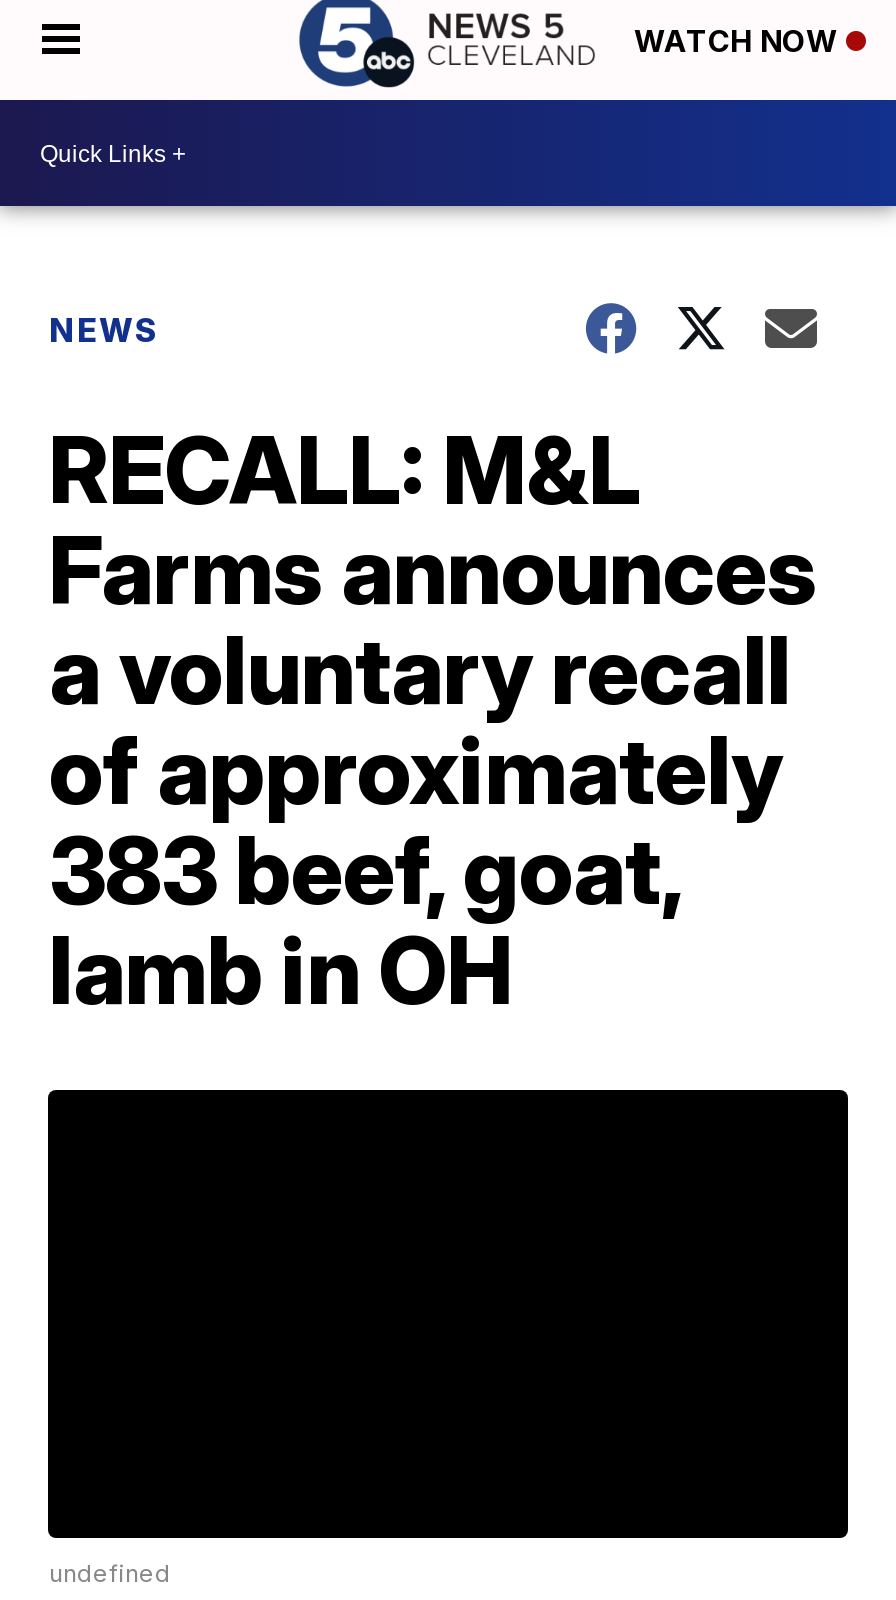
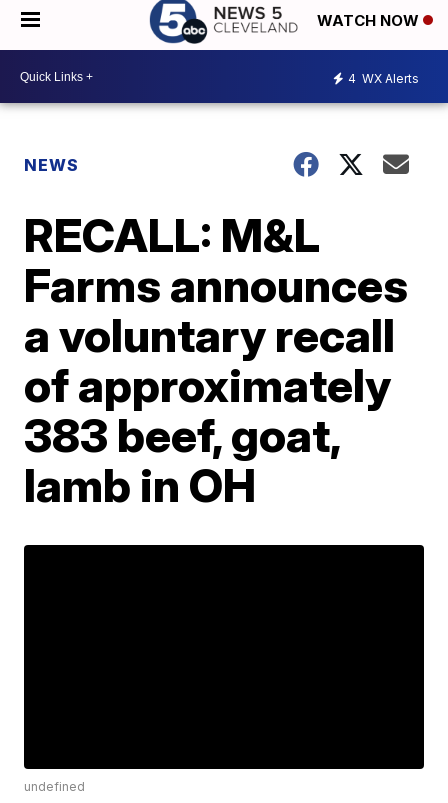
+ 4 WX Alerts
